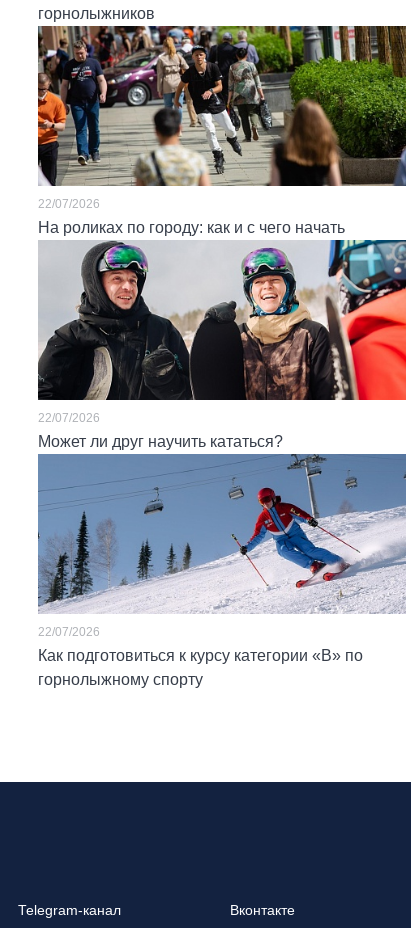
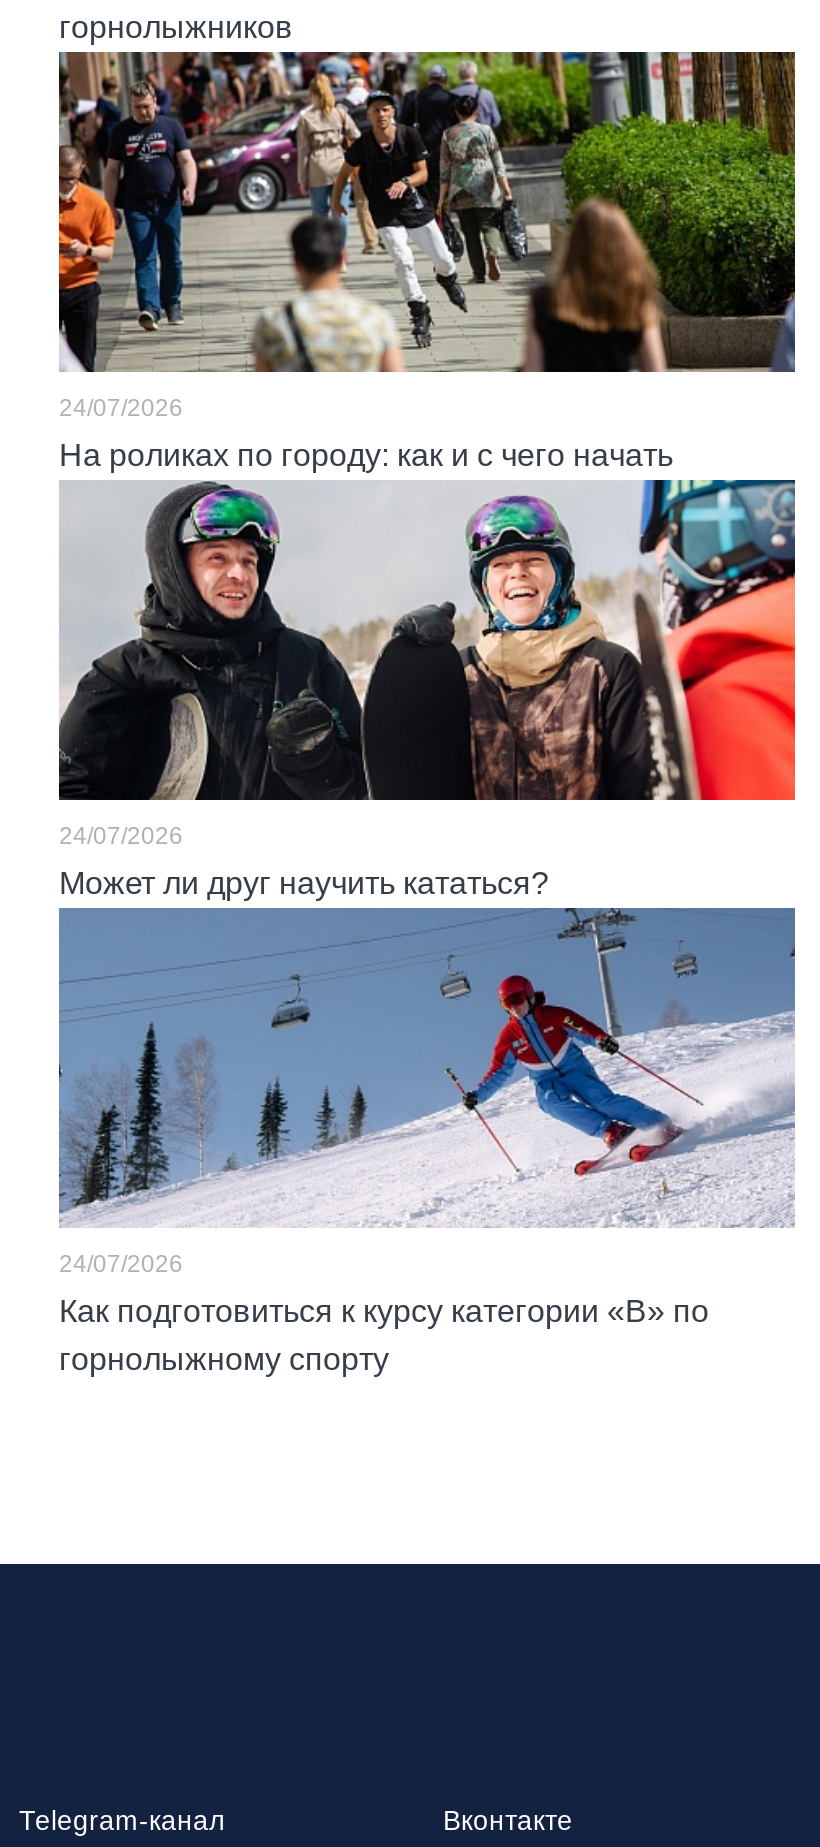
- 22/07/2026
+ 24/07/2026

- 22/07/2026
+ 24/07/2026

- 22/07/2026
+ 24/07/2026
